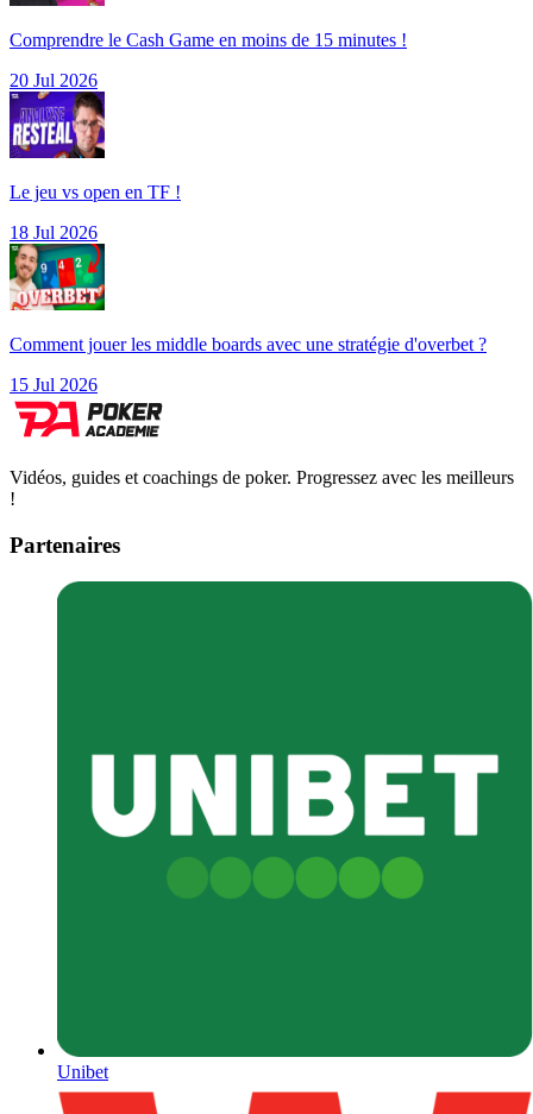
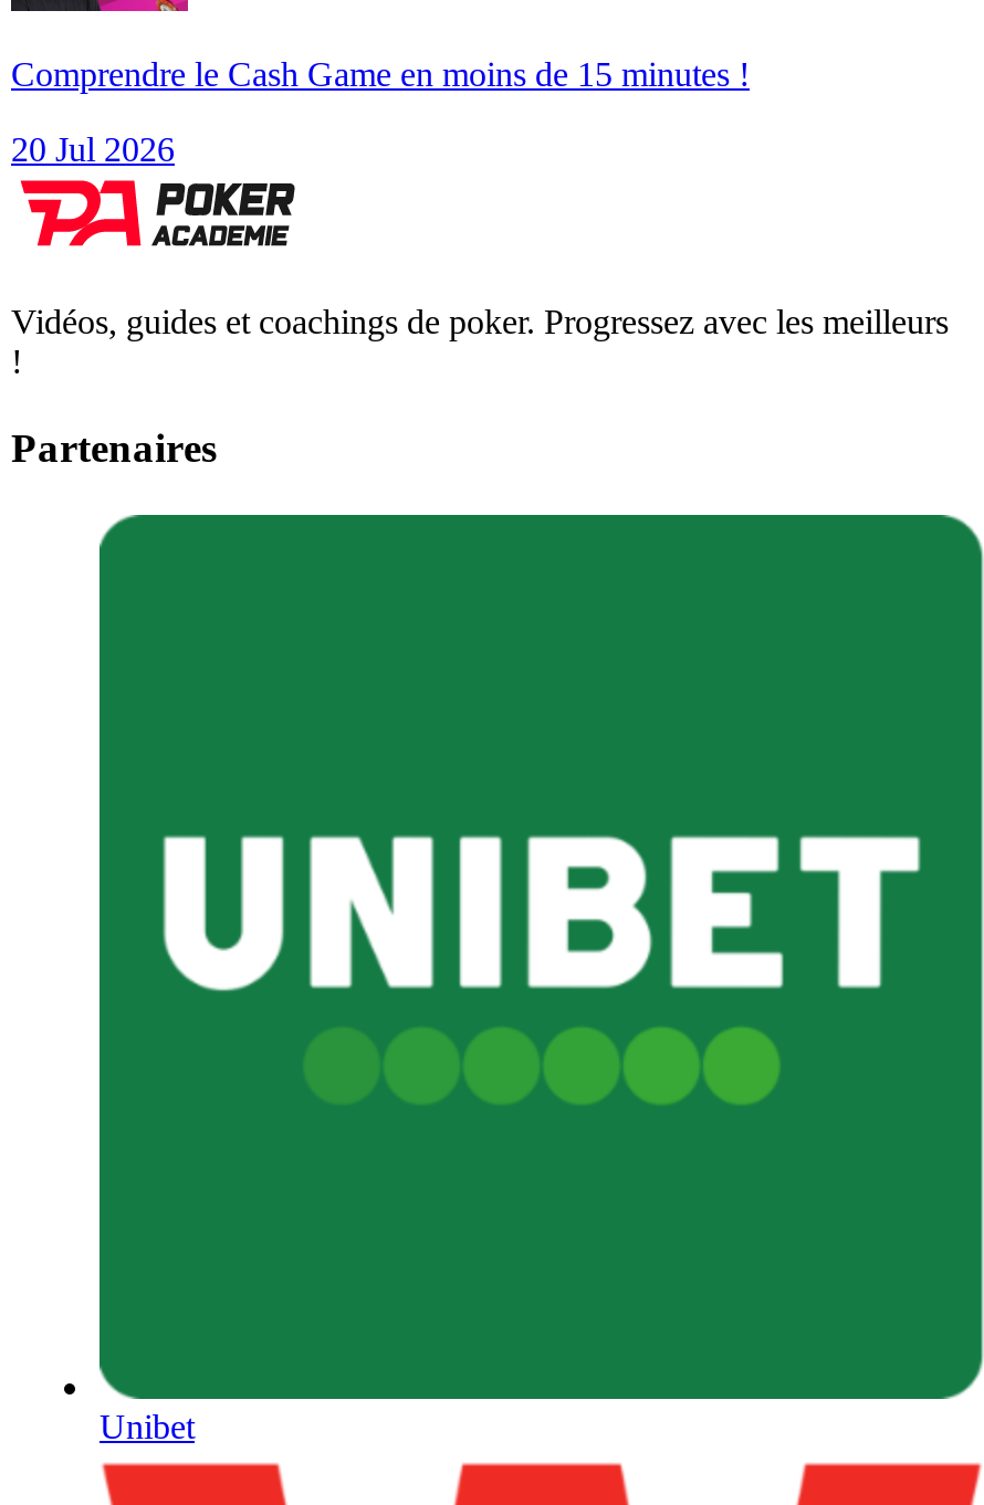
- [image]
- Le jeu vs open en TF !
- 18 Jul 2026

- [image]
- Comment jouer les middle boards avec une stratégie d'overbet ?
- 15 Jul 2026
